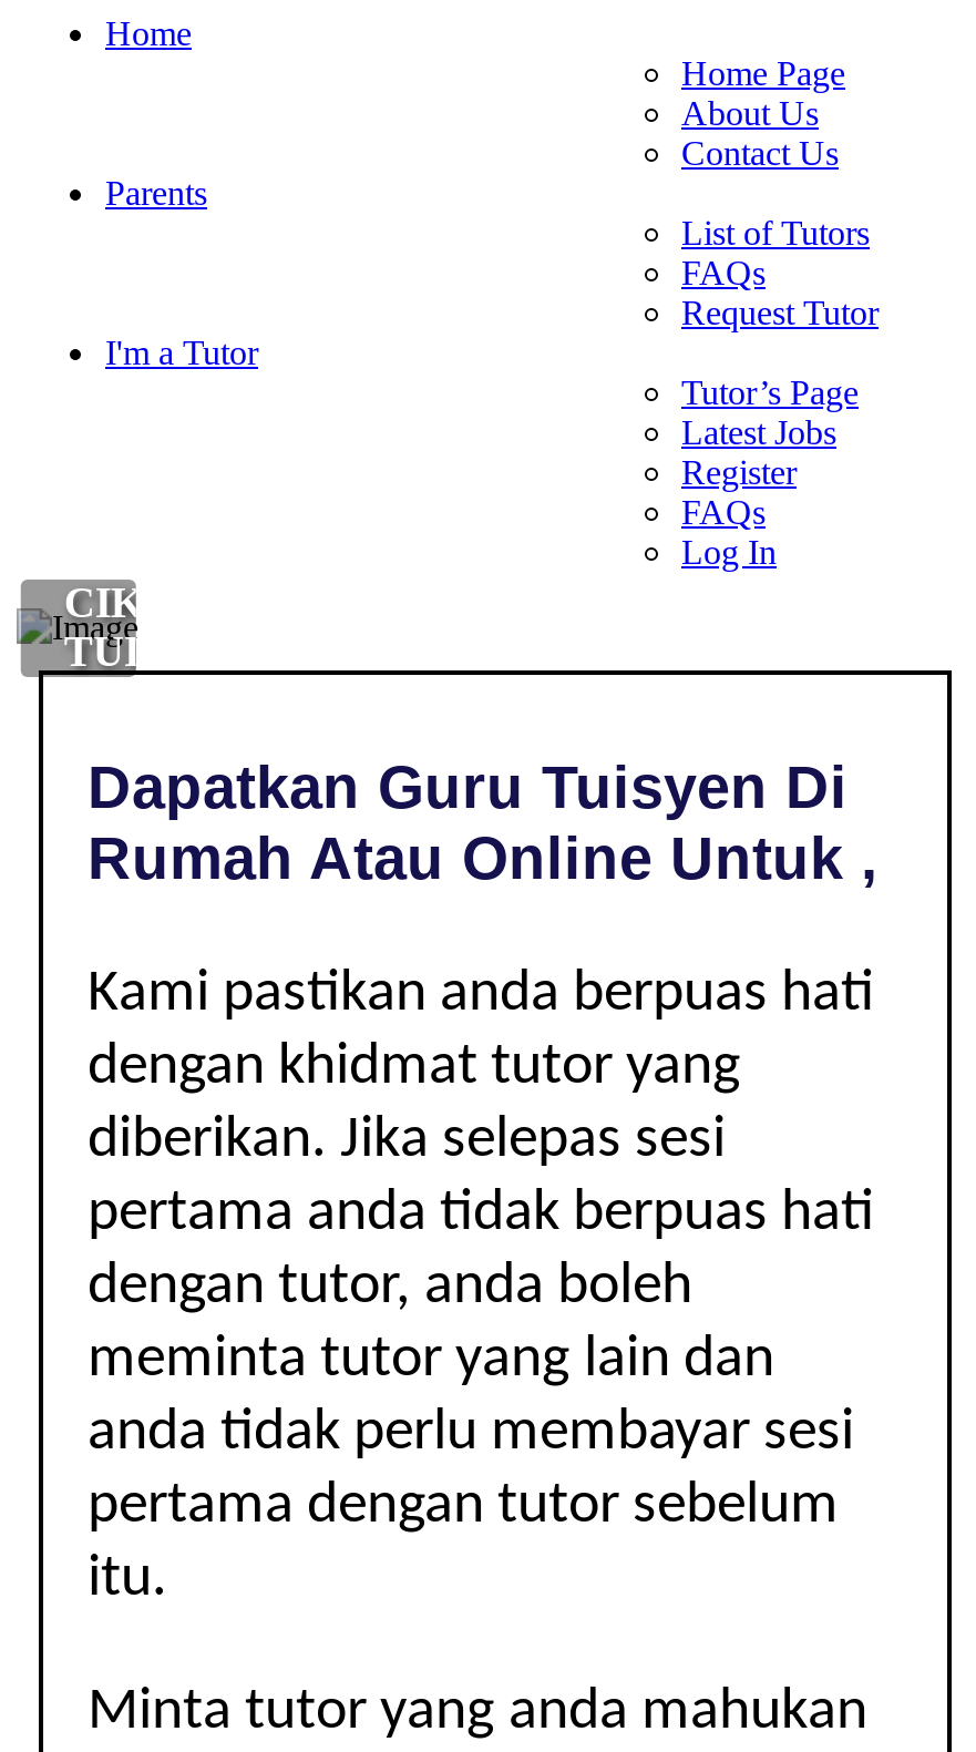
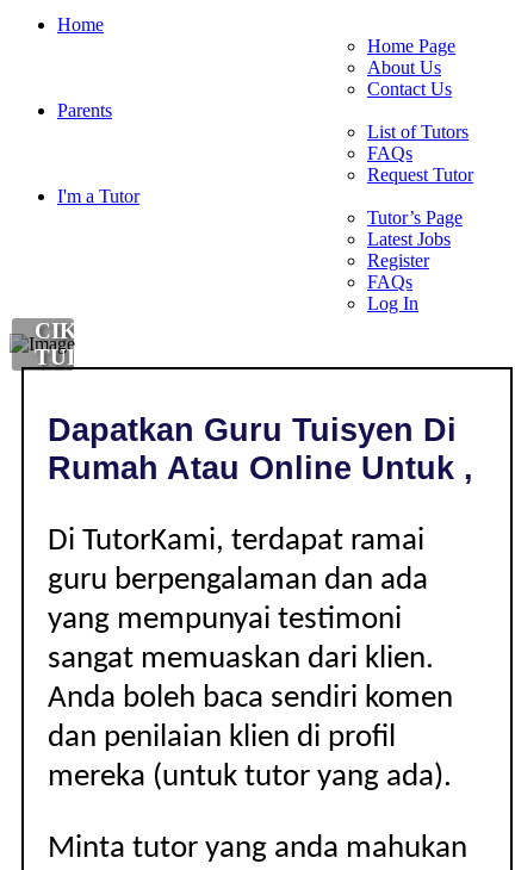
- Kami pastikan anda berpuas hati
- dengan khidmat tutor yang
- diberikan. Jika selepas sesi
- pertama anda tidak berpuas hati
- dengan tutor, anda boleh
- meminta tutor yang lain dan
- anda tidak perlu membayar sesi
- pertama dengan tutor sebelum
- itu.
+ Di TutorKami, terdapat ramai
+ guru berpengalaman dan ada
+ yang mempunyai testimoni
+ sangat memuaskan dari klien.
+ Anda boleh baca sendiri komen
+ dan penilaian klien di profil
+ mereka (untuk tutor yang ada).
